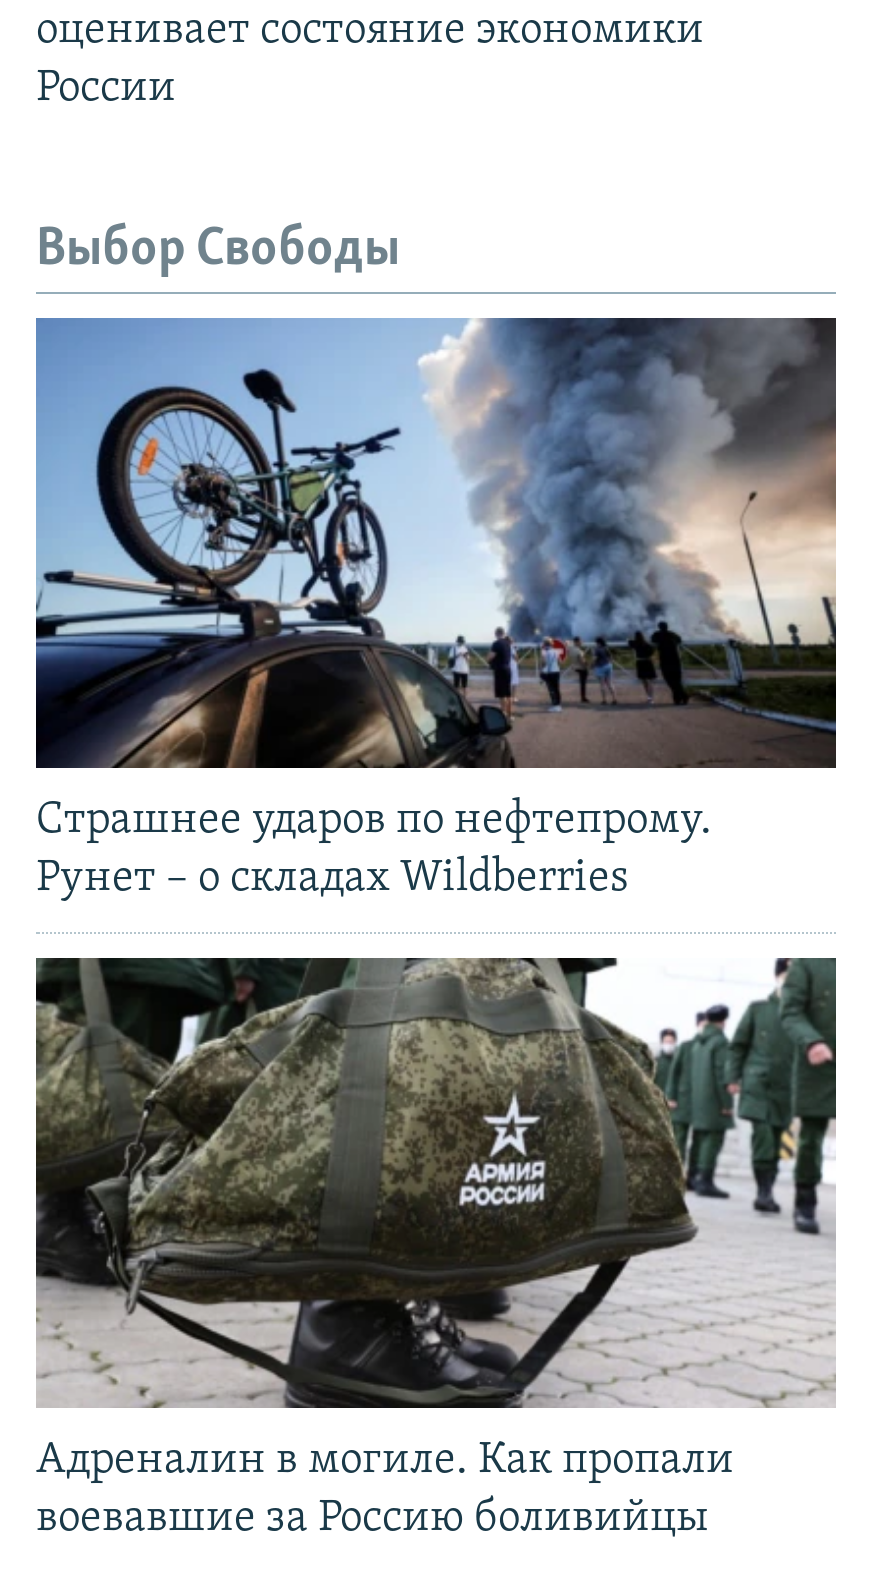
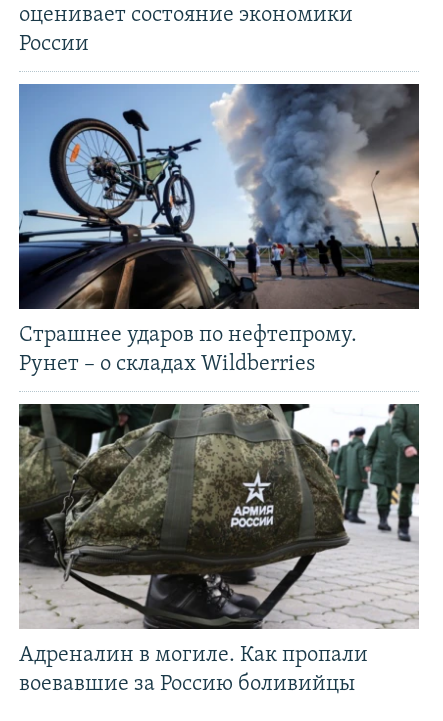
- Выбор Свободы
